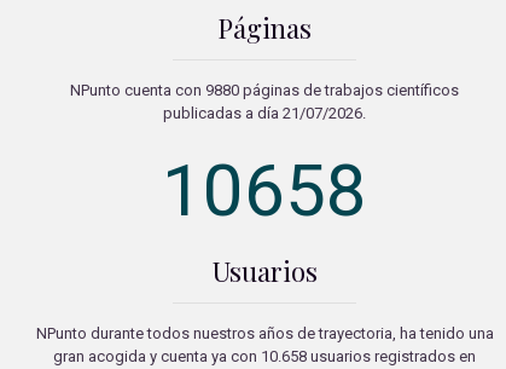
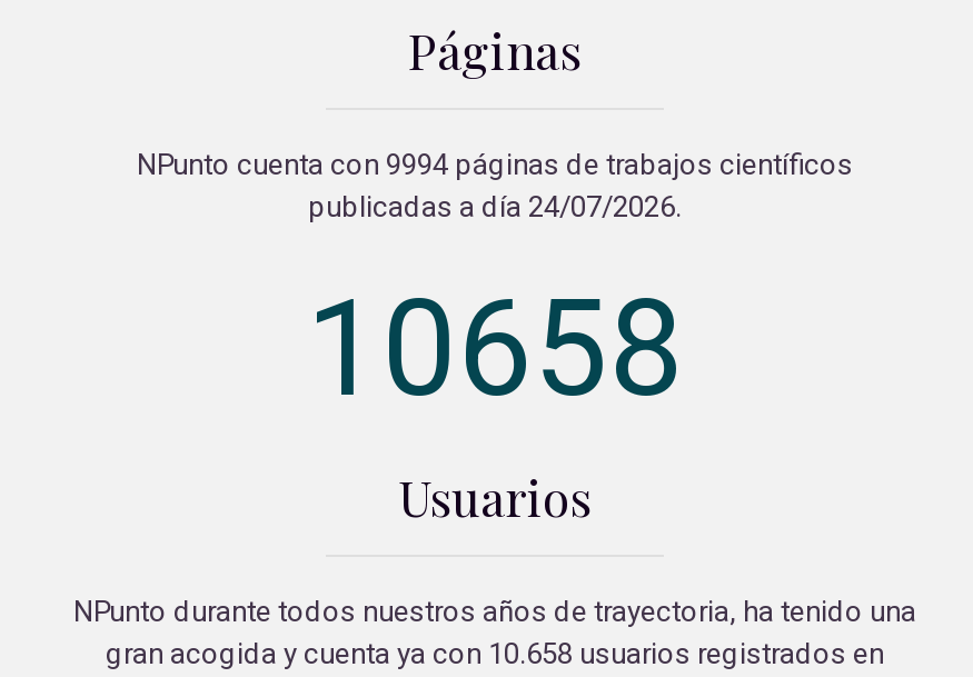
- NPunto cuenta con 9880 páginas de trabajos científicos
+ NPunto cuenta con 9994 páginas de trabajos científicos

- publicadas a día 21/07/2026.
+ publicadas a día 24/07/2026.
